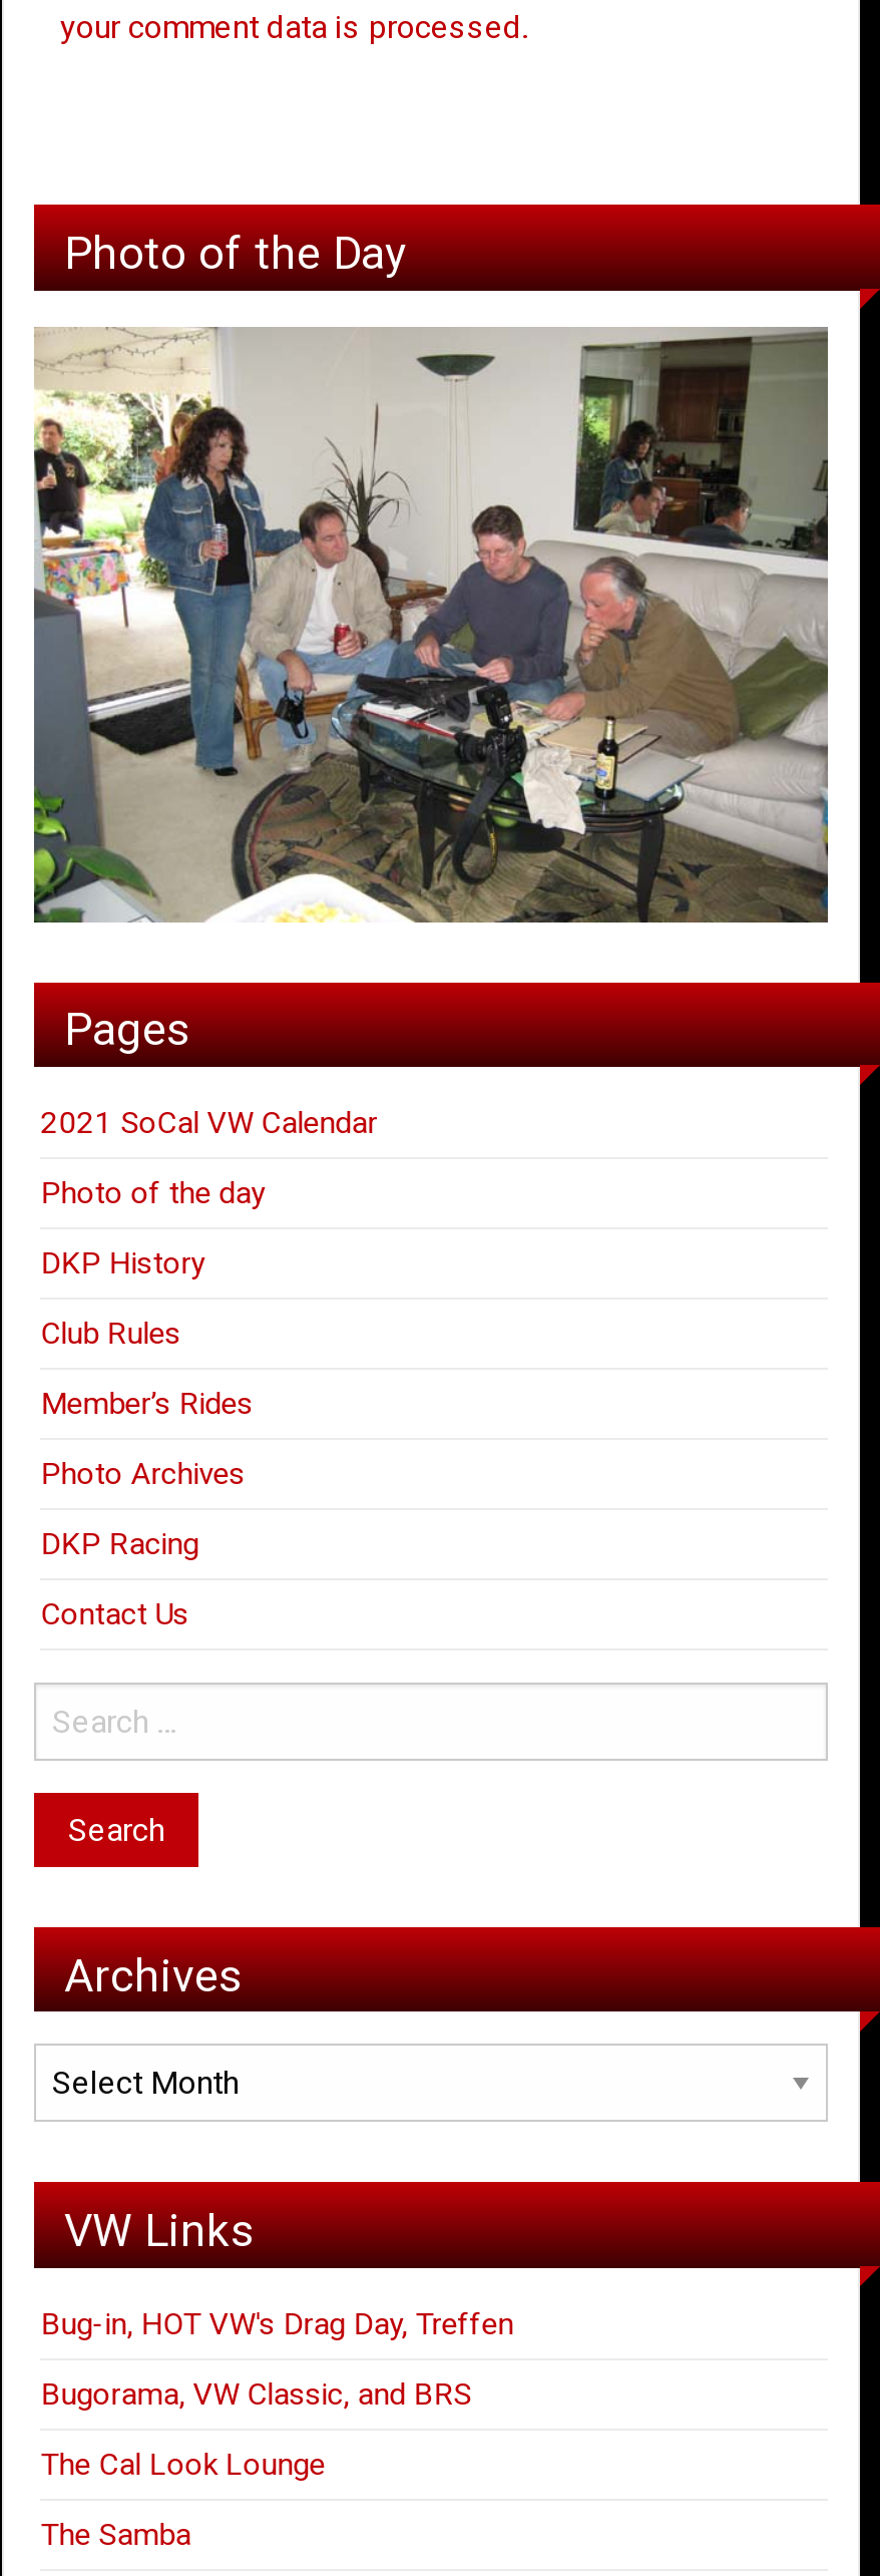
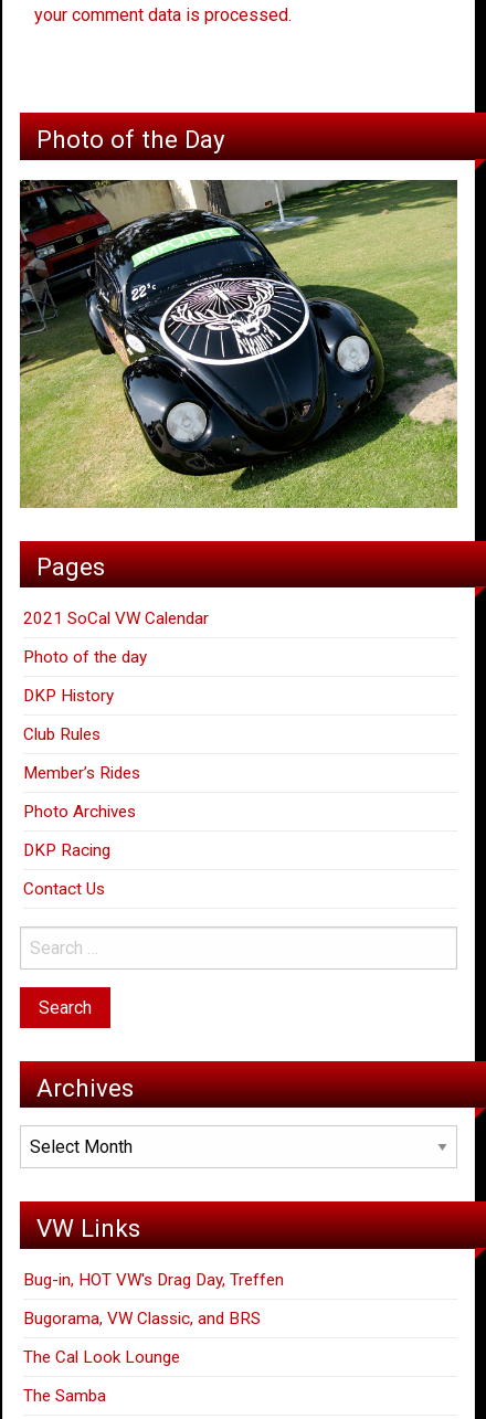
- [image]
+ [image]
